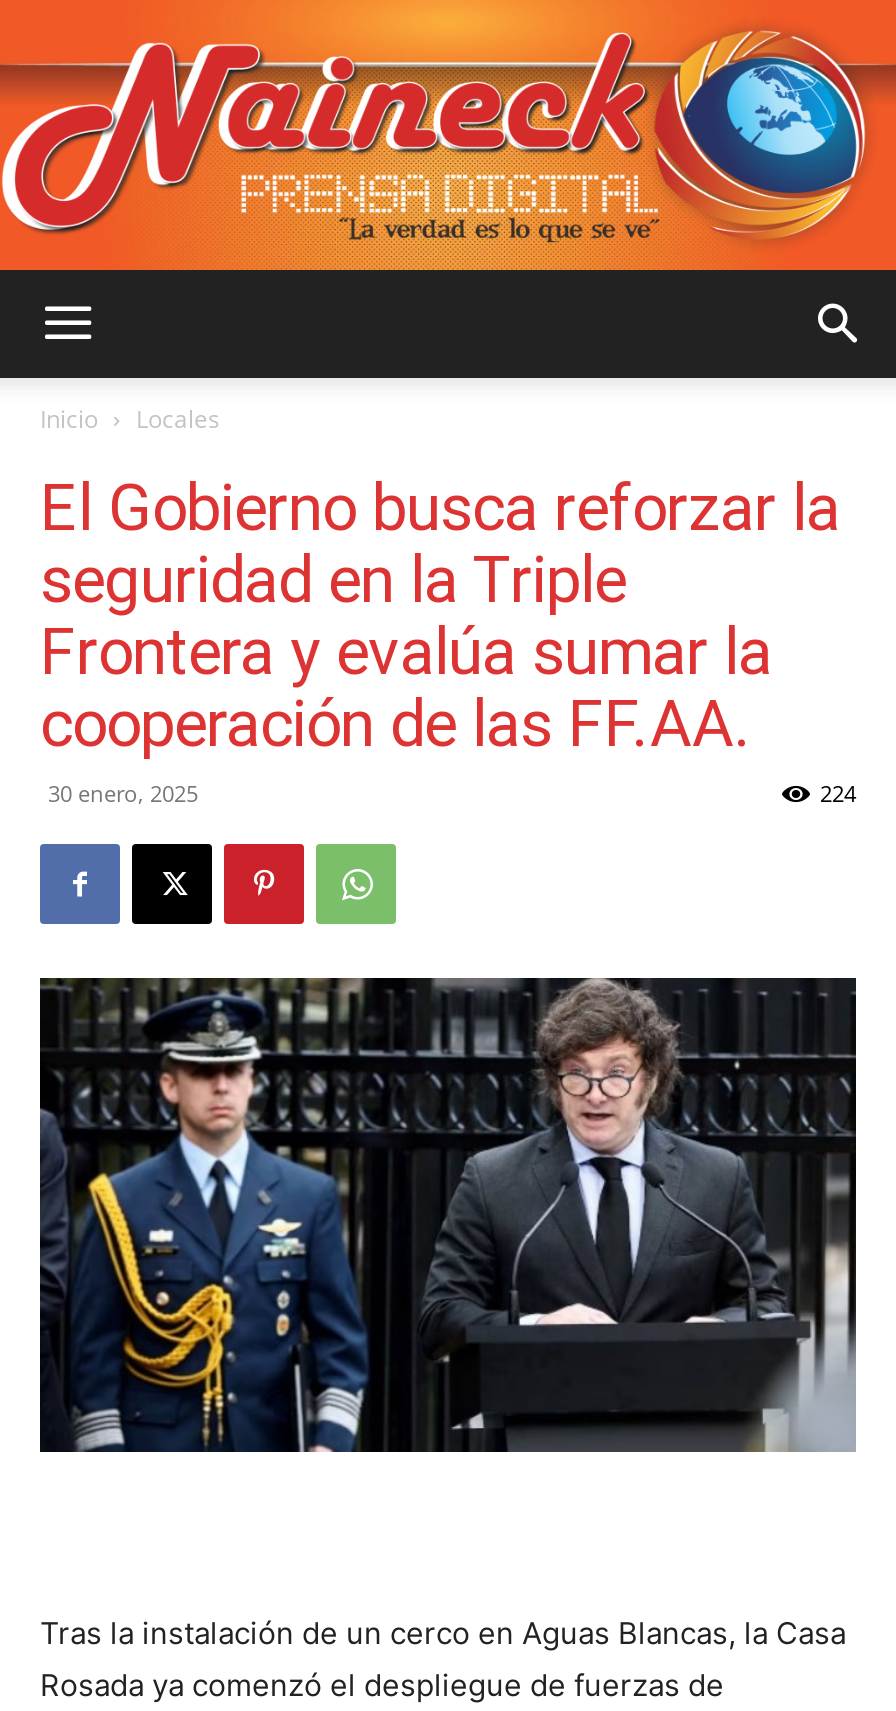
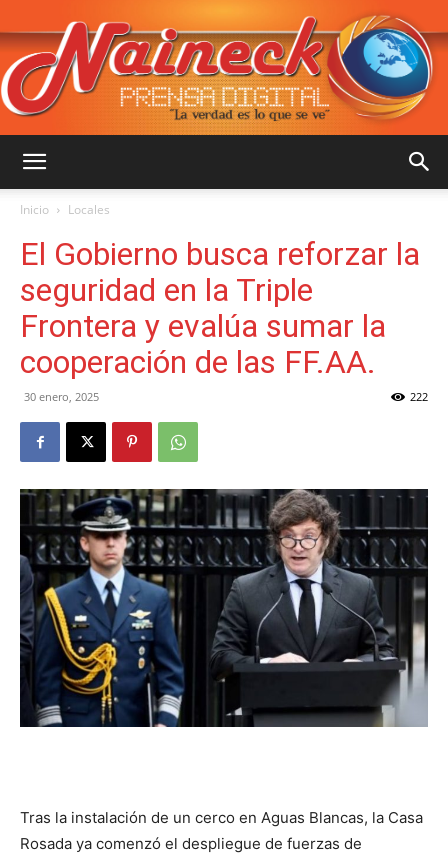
- 224
+ 222
